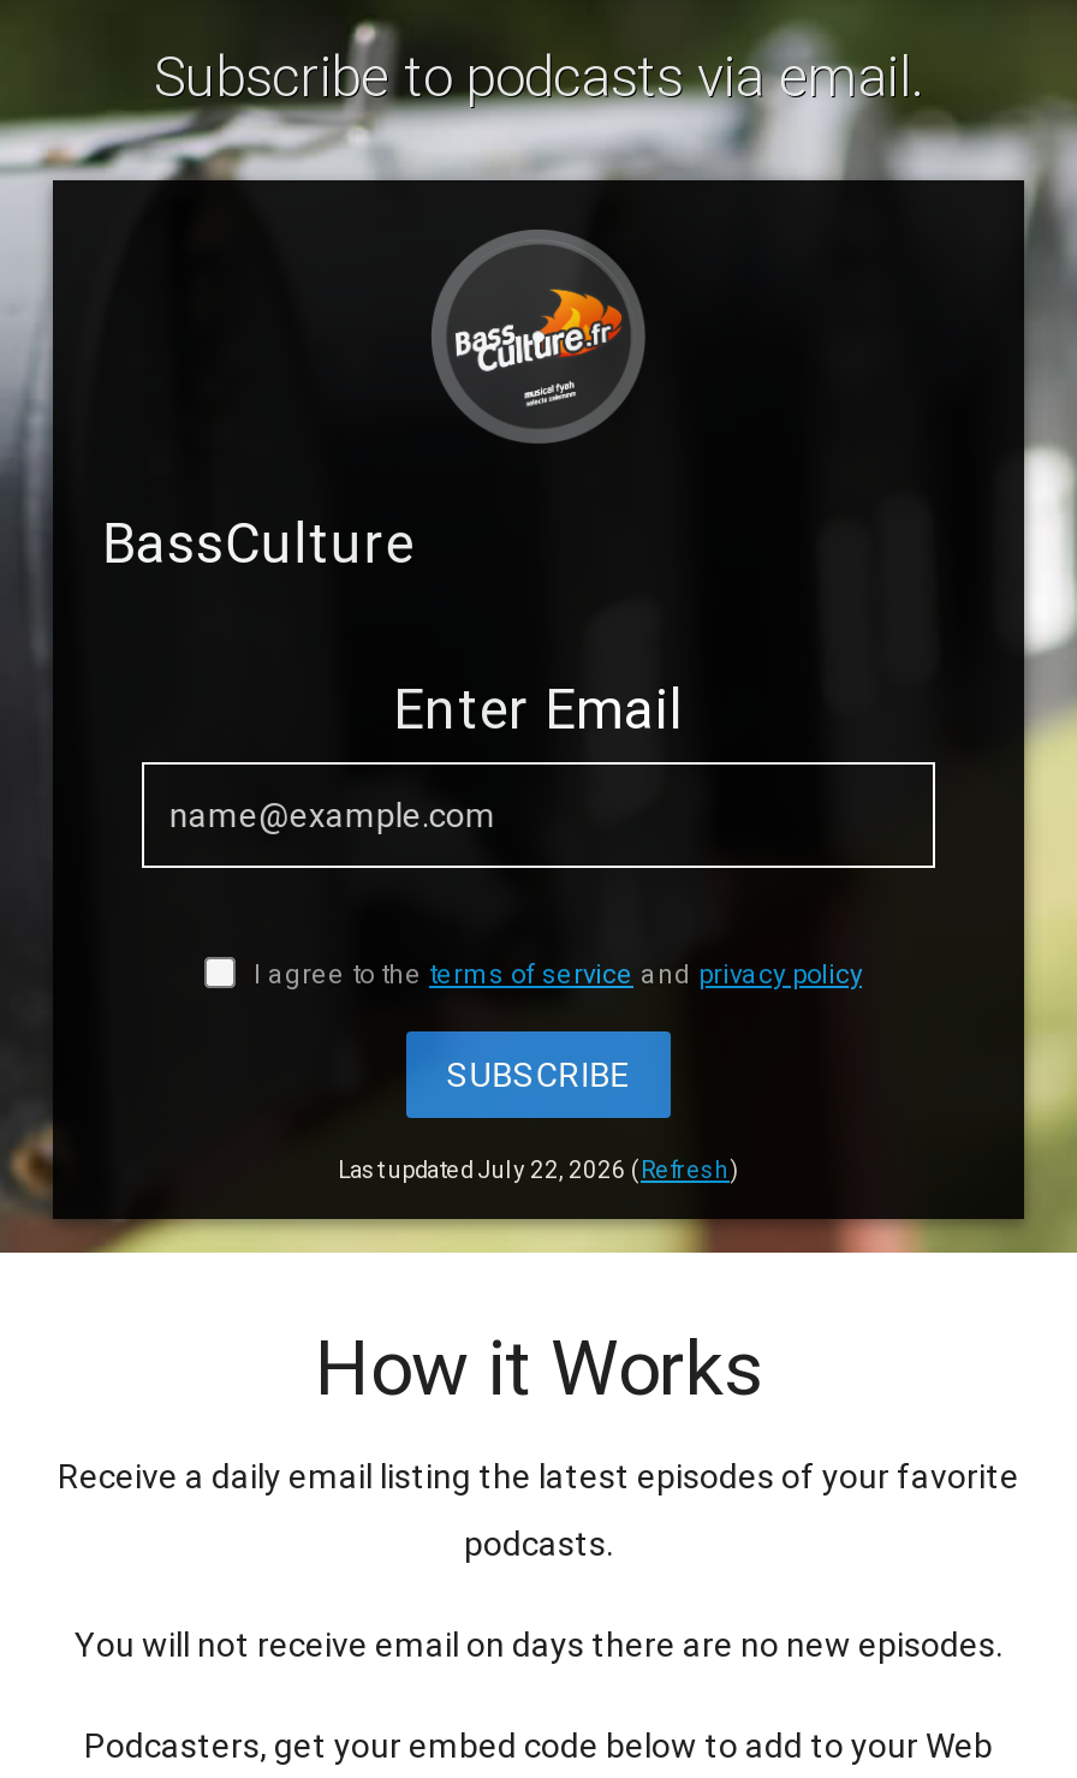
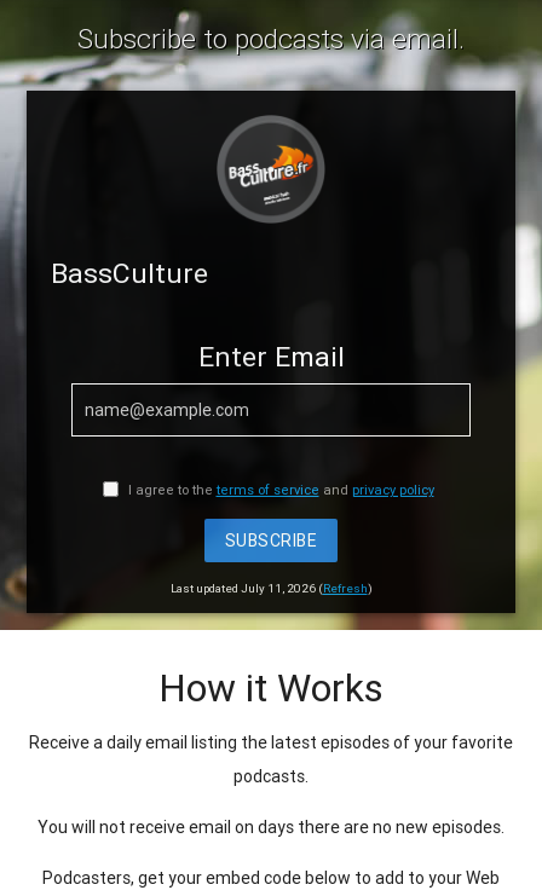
- Last updated July 22, 2026 (Refresh)
+ Last updated July 11, 2026 (Refresh)
